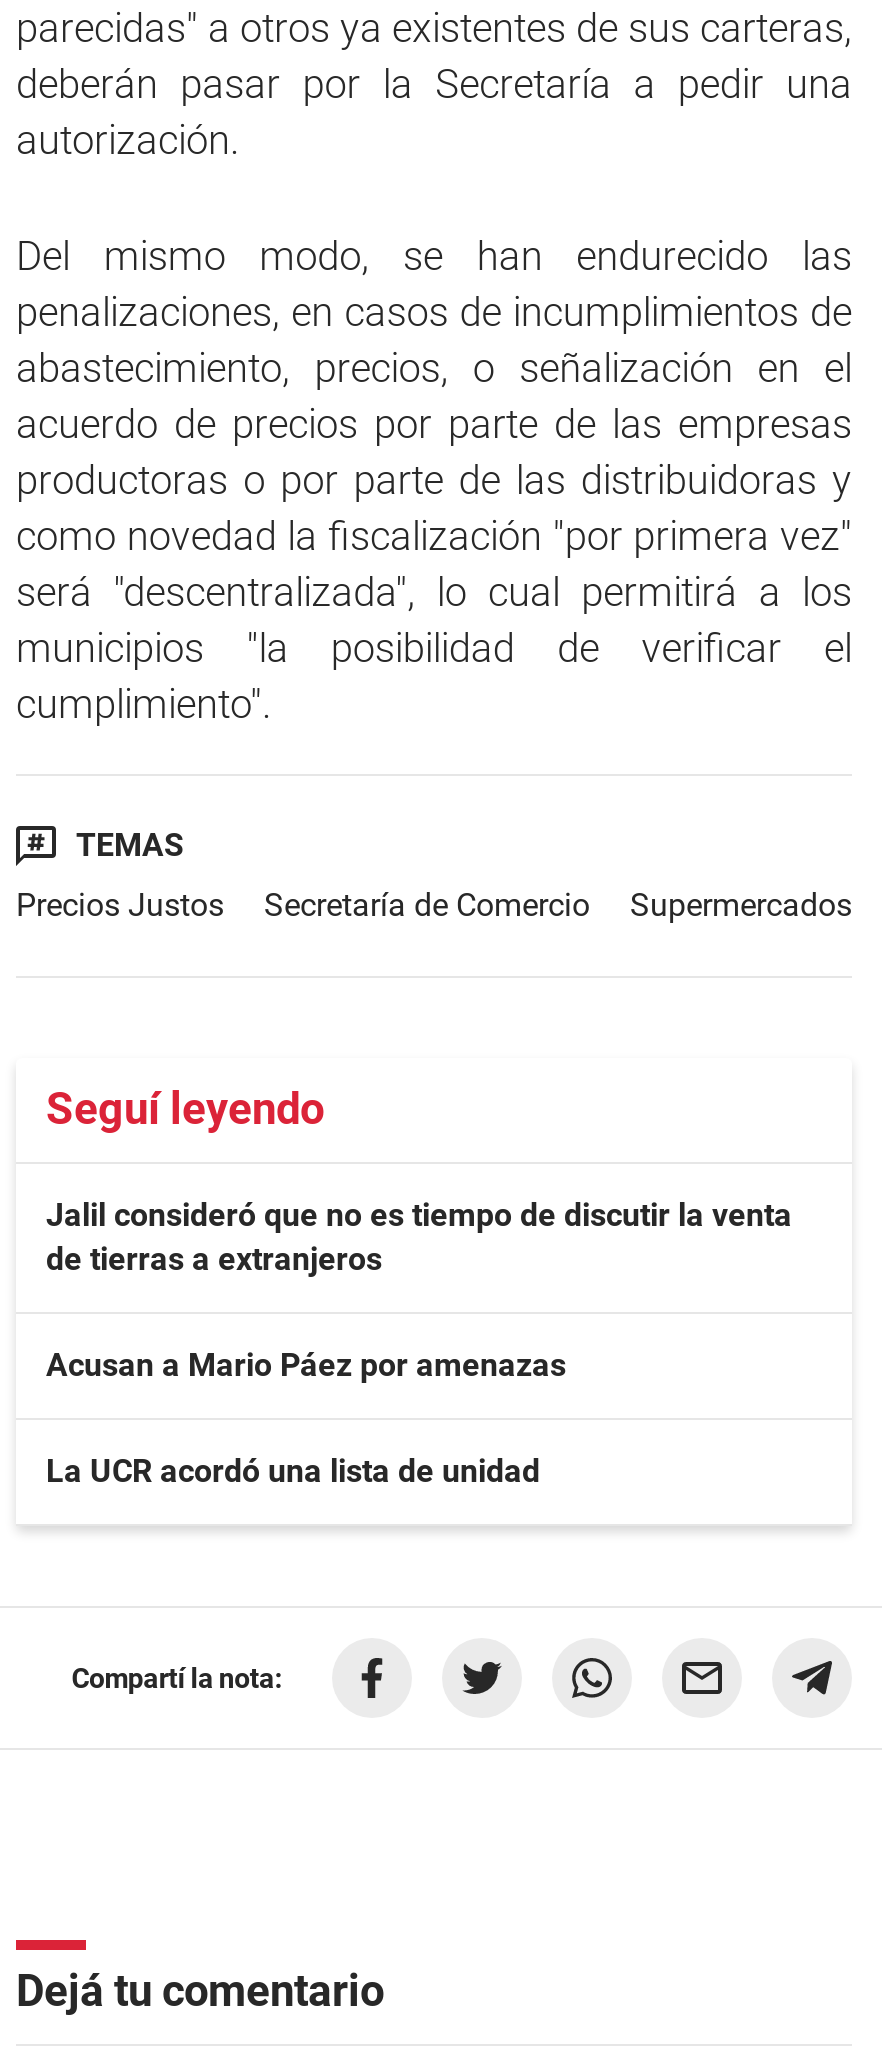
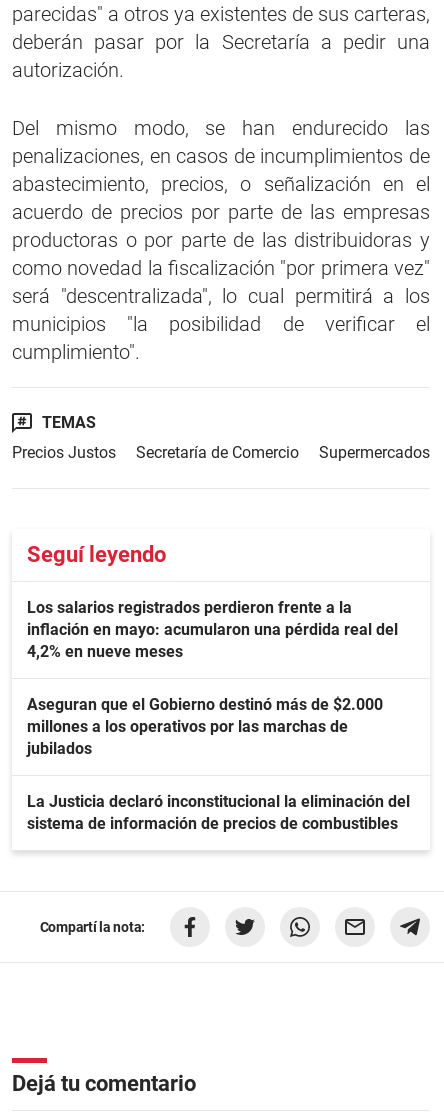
- Jalil consideró que no es tiempo de discutir la venta
- de tierras a extranjeros
+ Los salarios registrados perdieron frente a la
+ inflación en mayo: acumularon una pérdida real del
+ 4,2% en nueve meses

- Acusan a Mario Páez por amenazas
+ Aseguran que el Gobierno destinó más de $2.000
+ millones a los operativos por las marchas de
+ jubilados

- La UCR acordó una lista de unidad
+ La Justicia declaró inconstitucional la eliminación del
+ sistema de información de precios de combustibles
